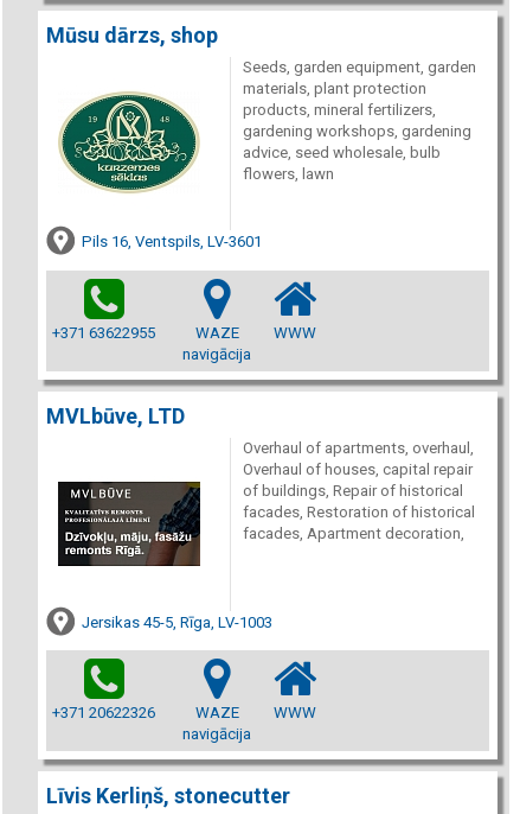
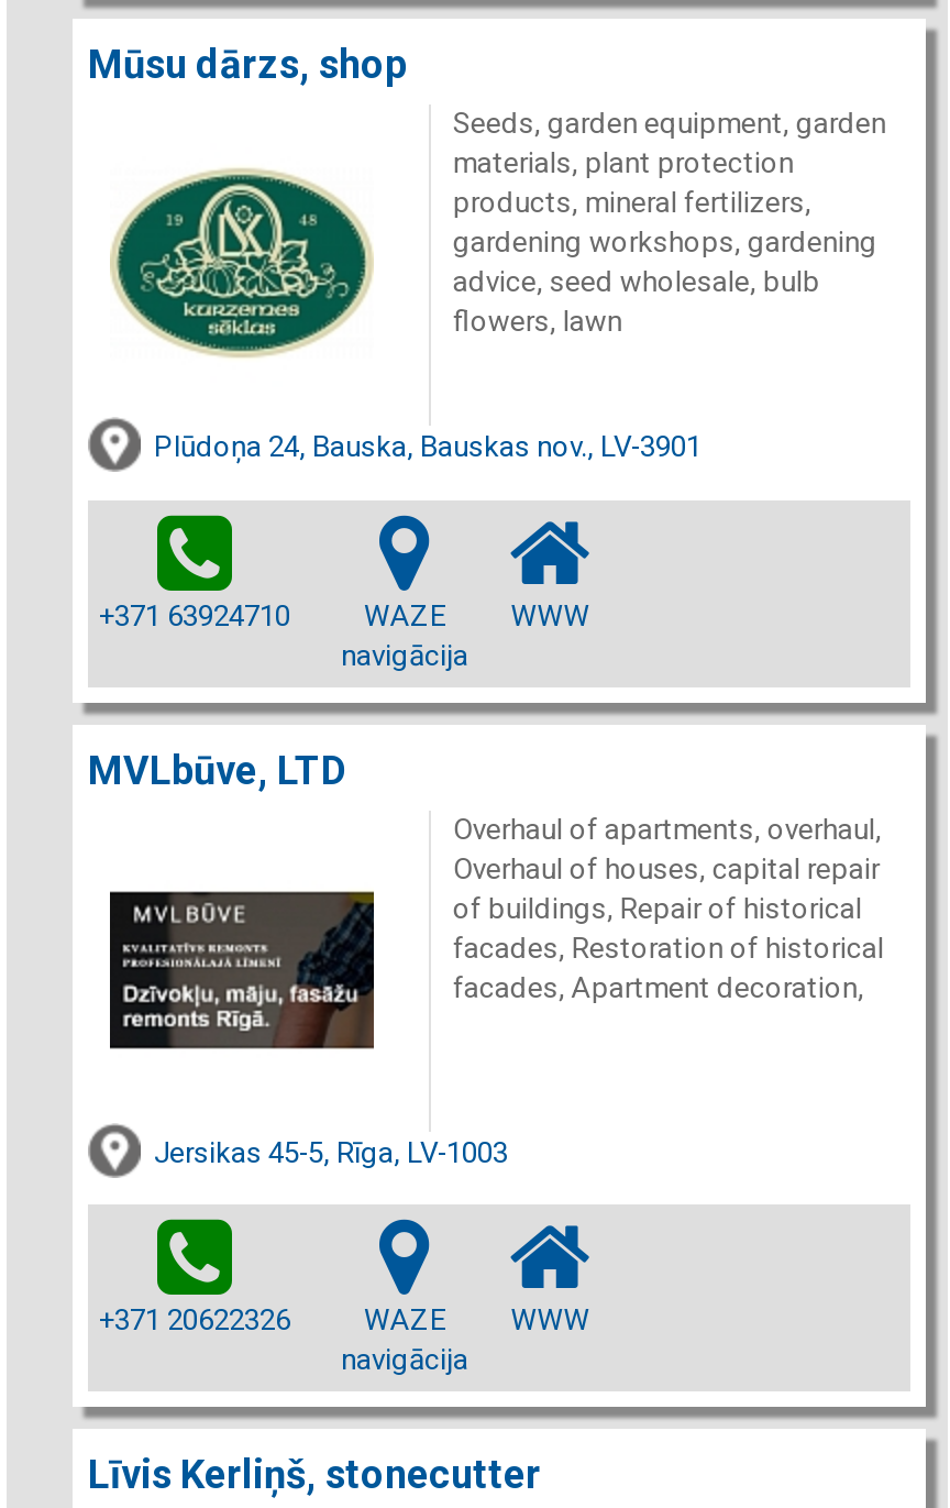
- Pils 16, Ventspils, LV-3601
+ Plūdoņa 24, Bauska, Bauskas nov., LV-3901

- +371 63622955
+ +371 63924710
